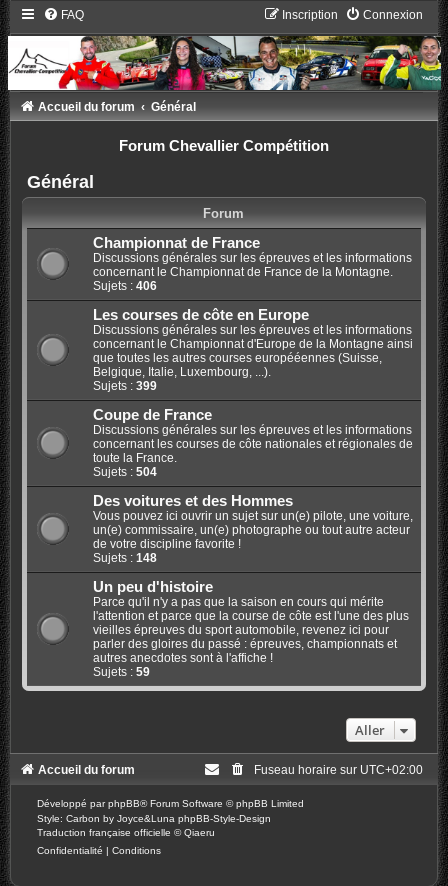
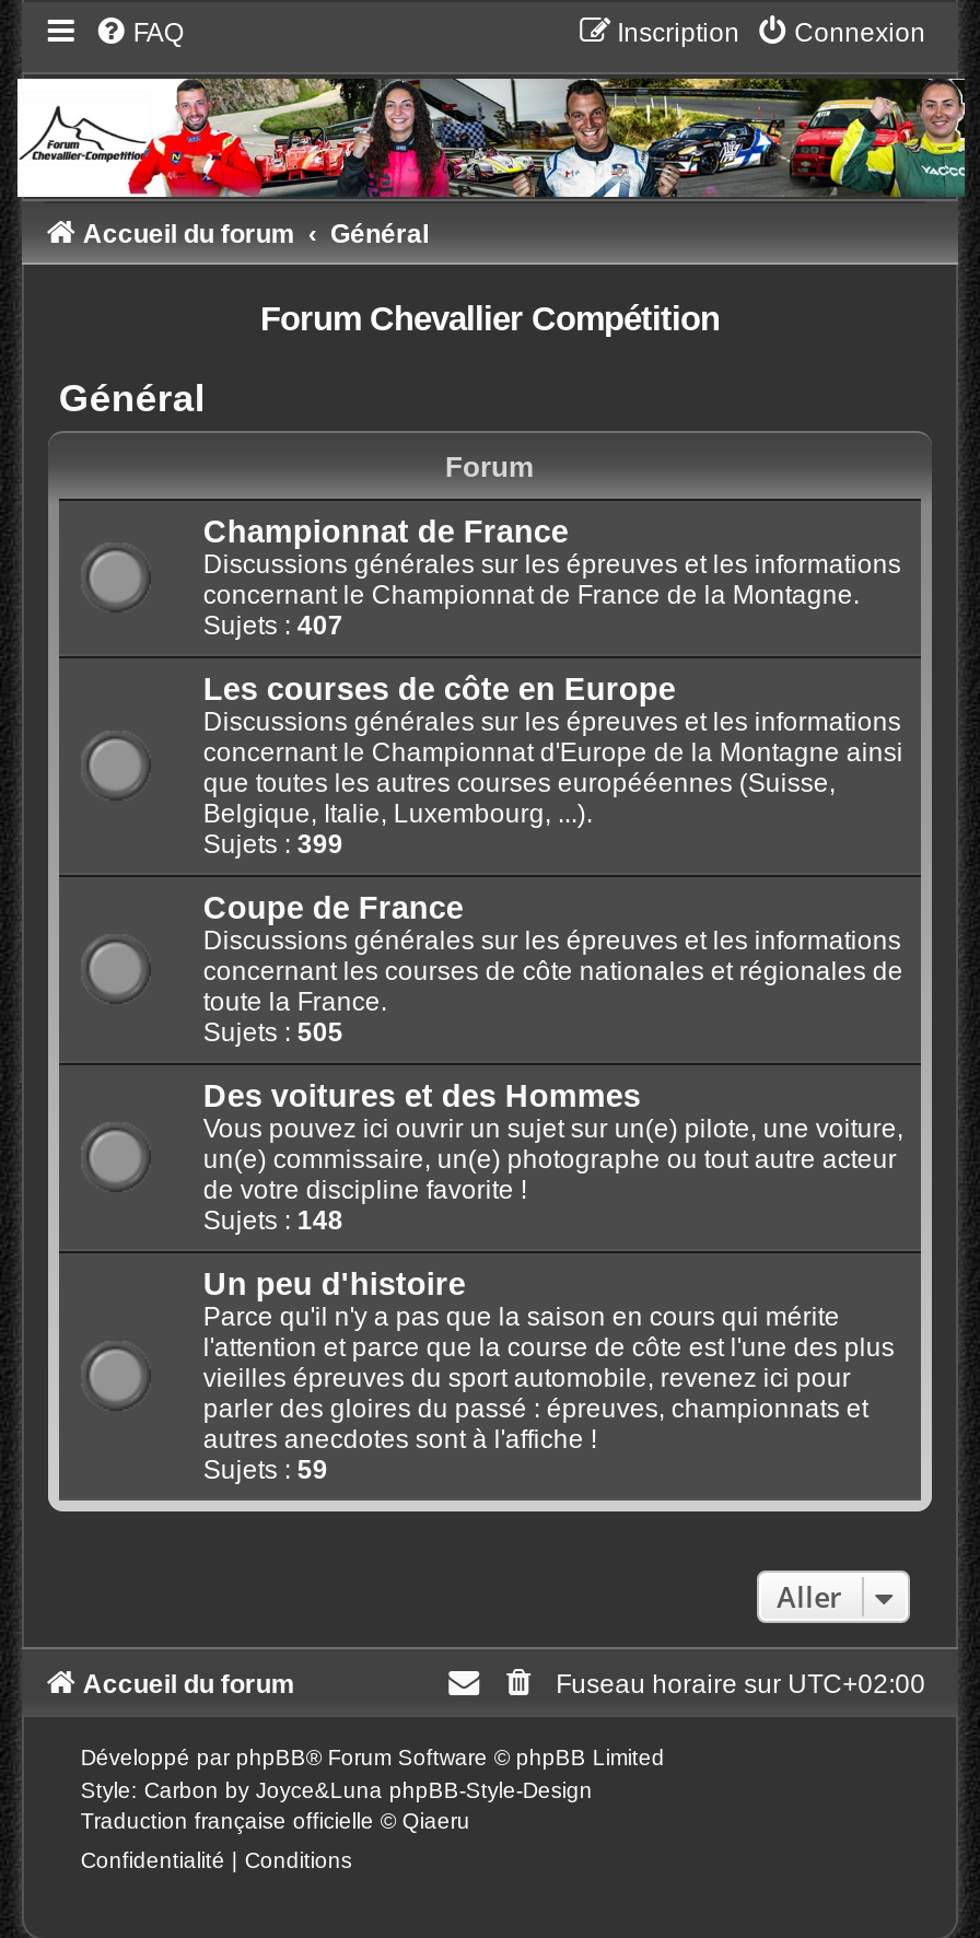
- Sujets : 406
+ Sujets : 407

- Sujets : 504
+ Sujets : 505
